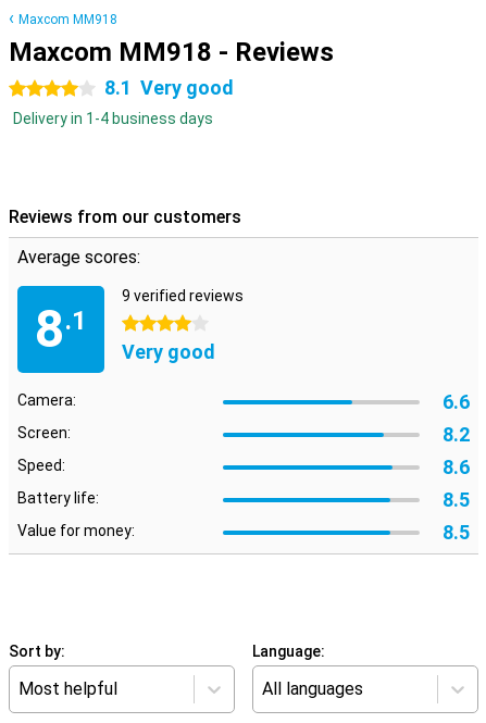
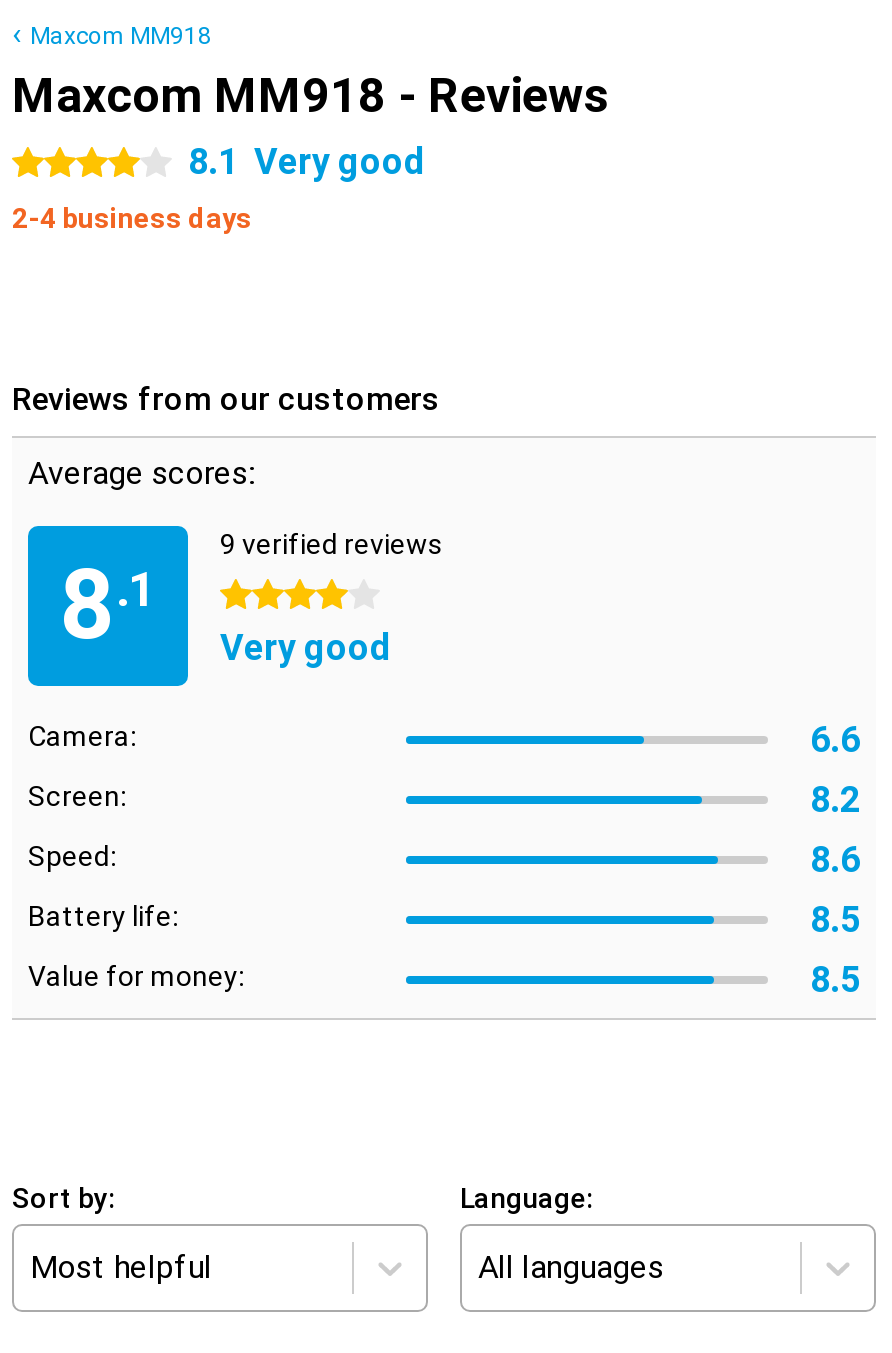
- Delivery in 1-4 business days
+ 2-4 business days
